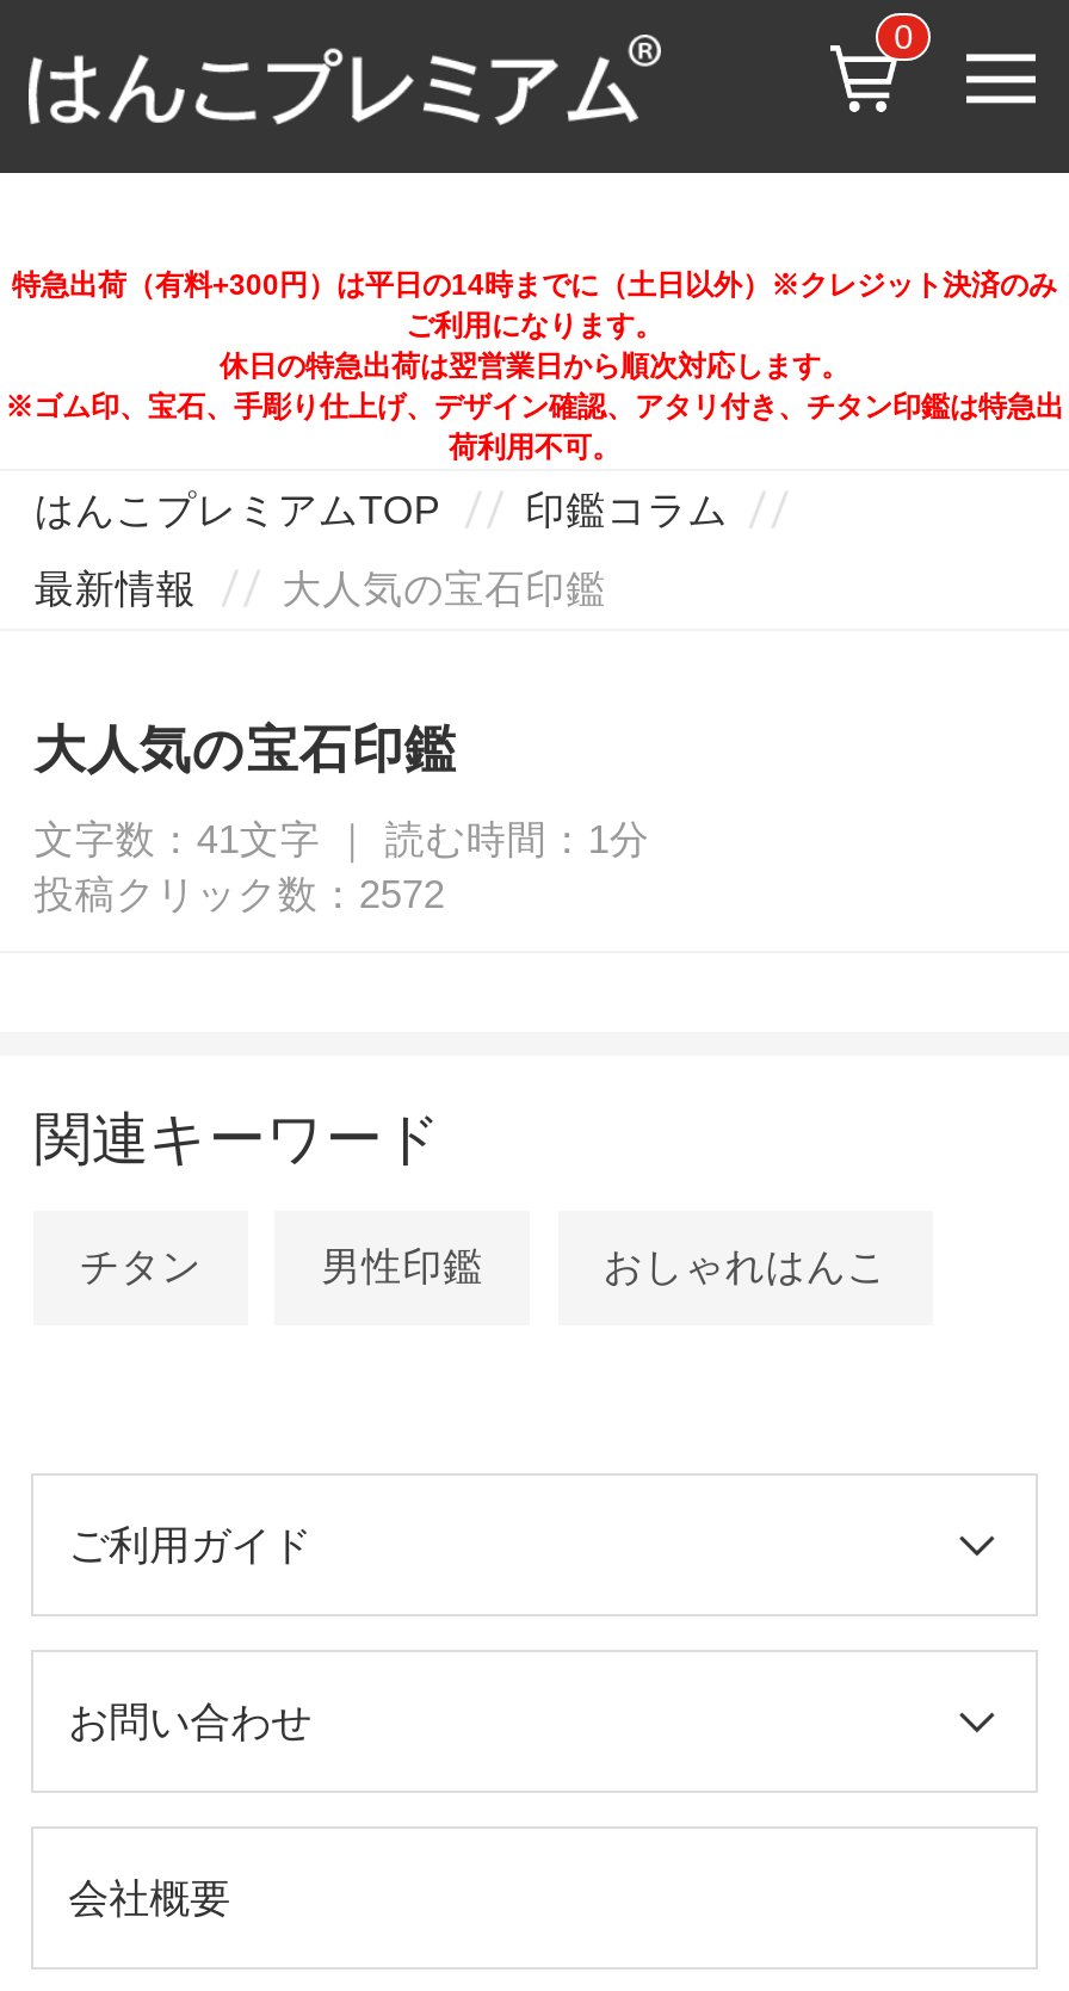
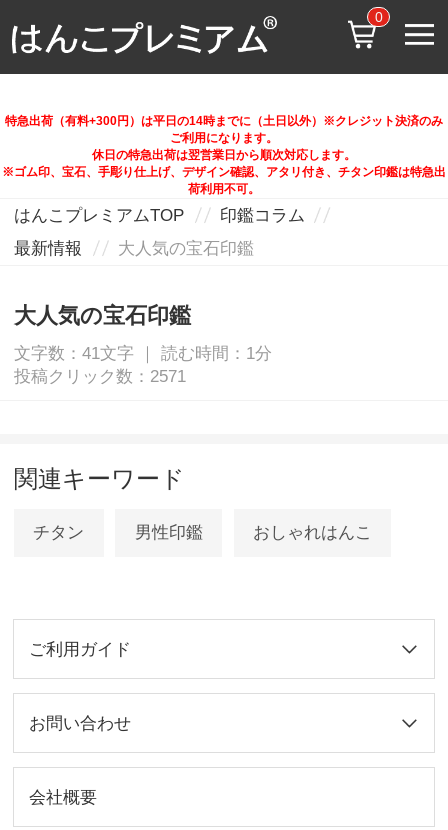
- 投稿クリック数：2572
+ 投稿クリック数：2571
